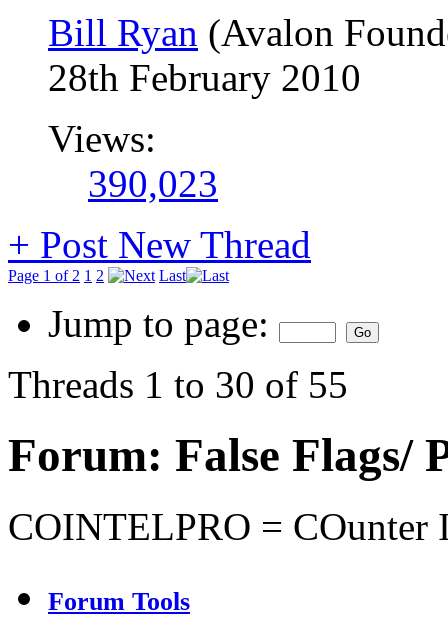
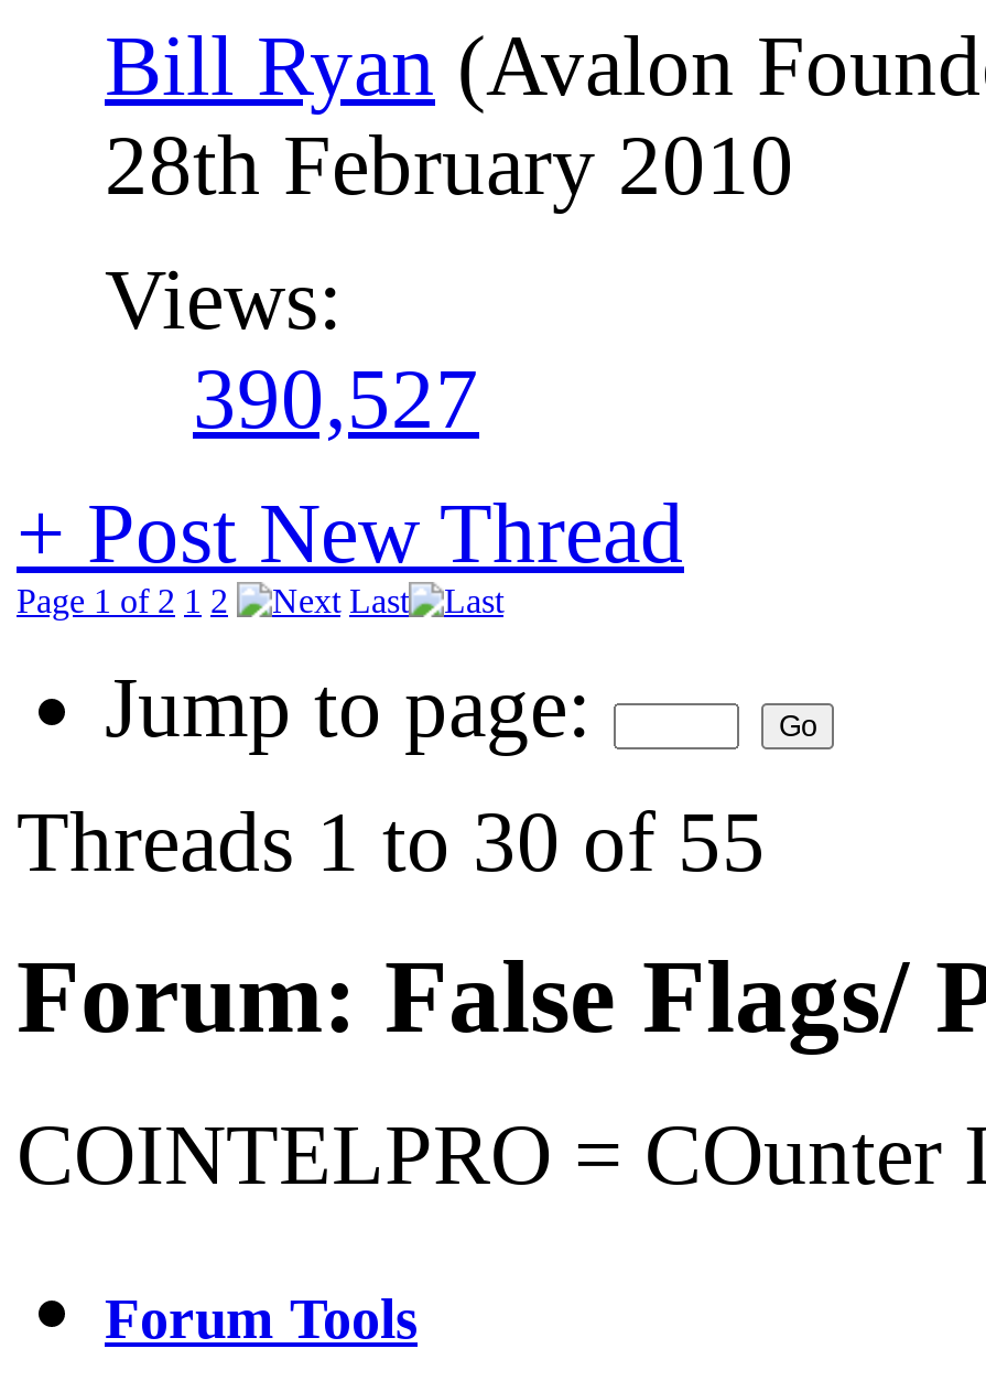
- 390,023
+ 390,527
